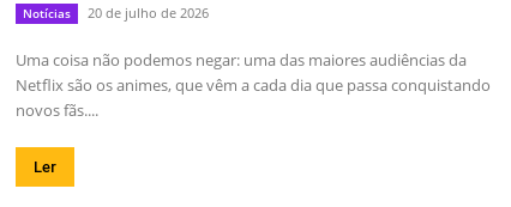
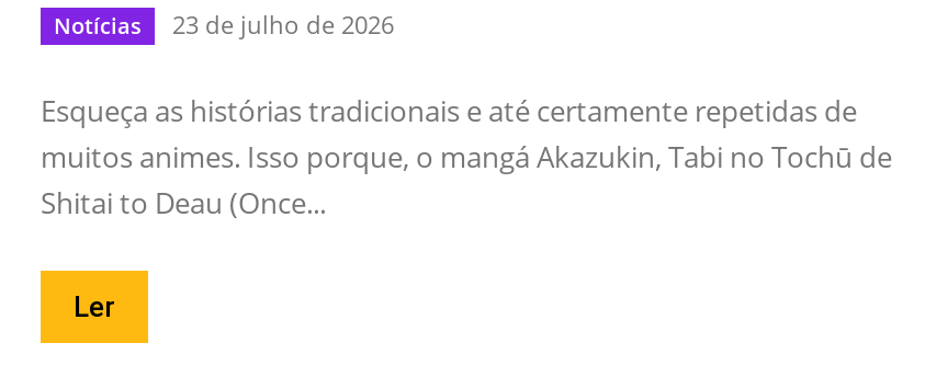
- Notícias 20 de julho de 2026
+ Notícias 23 de julho de 2026

- Uma coisa não podemos negar: uma das maiores audiências da
- Netflix são os animes, que vêm a cada dia que passa conquistando
- novos fãs....
+ Esqueça as histórias tradicionais e até certamente repetidas de
+ muitos animes. Isso porque, o mangá Akazukin, Tabi no Tochū de
+ Shitai to Deau (Once...
